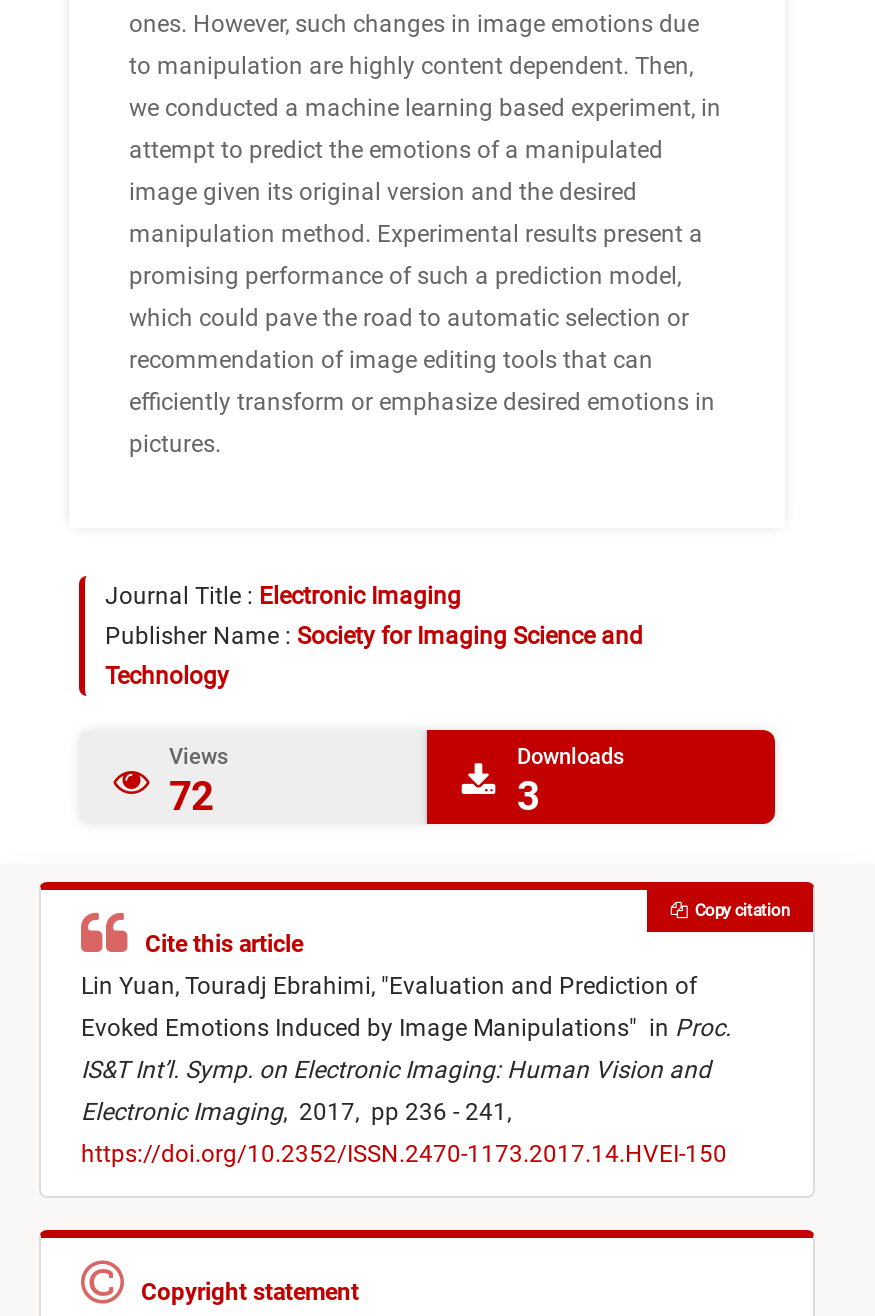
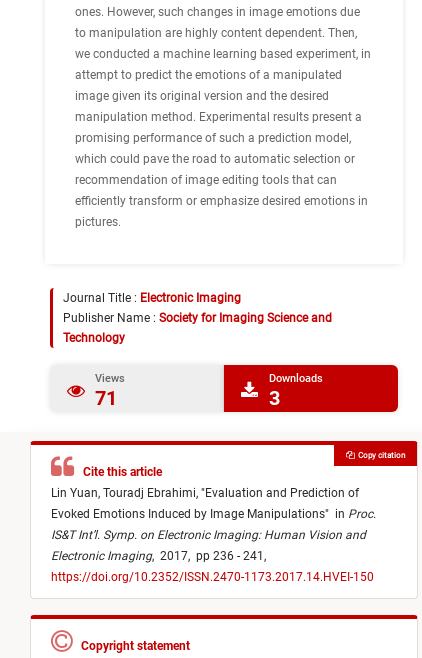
- 72
+ 71
